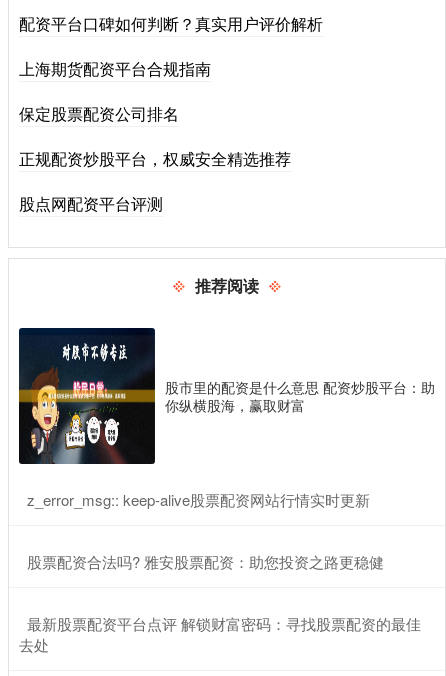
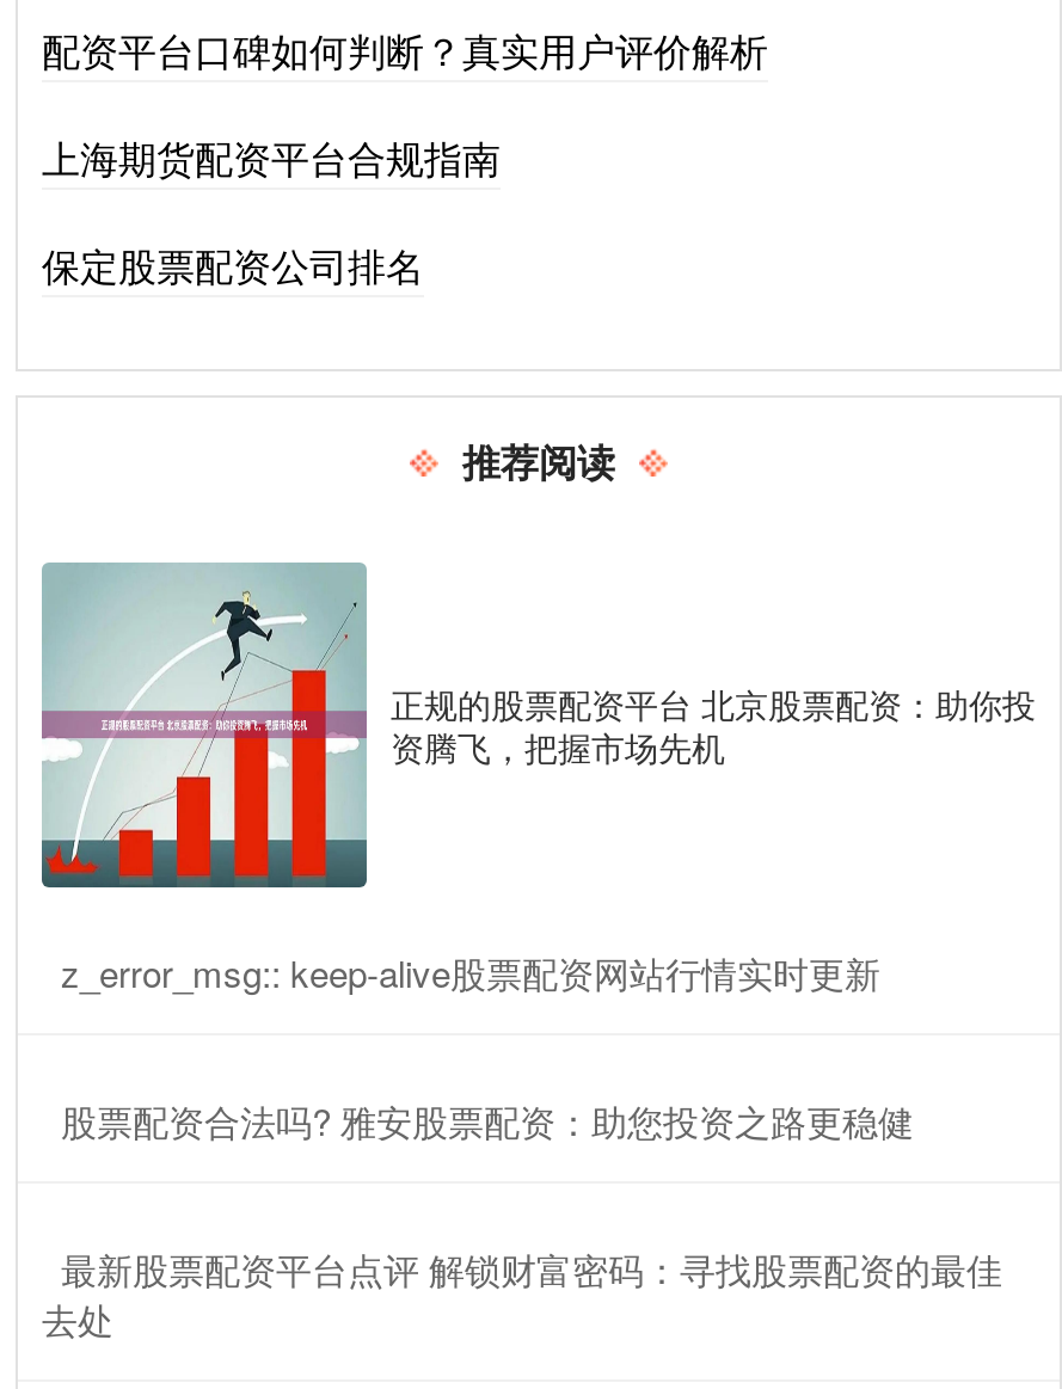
- 正规配资炒股平台，权威安全精选推荐
- 股点网配资平台评测

- [image]
- 股市里的配资是什么意思 配资炒股平台：助
- 你纵横股海，赢取财富
+ [image]
+ 正规的股票配资平台 北京股票配资：助你投
+ 资腾飞，把握市场先机
